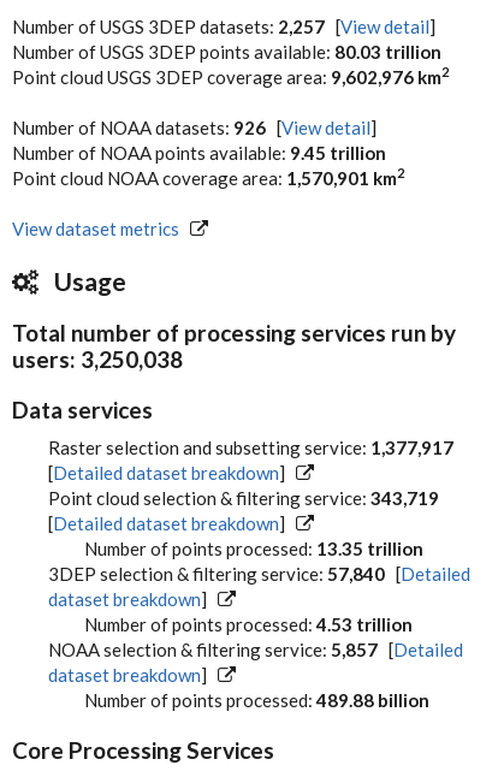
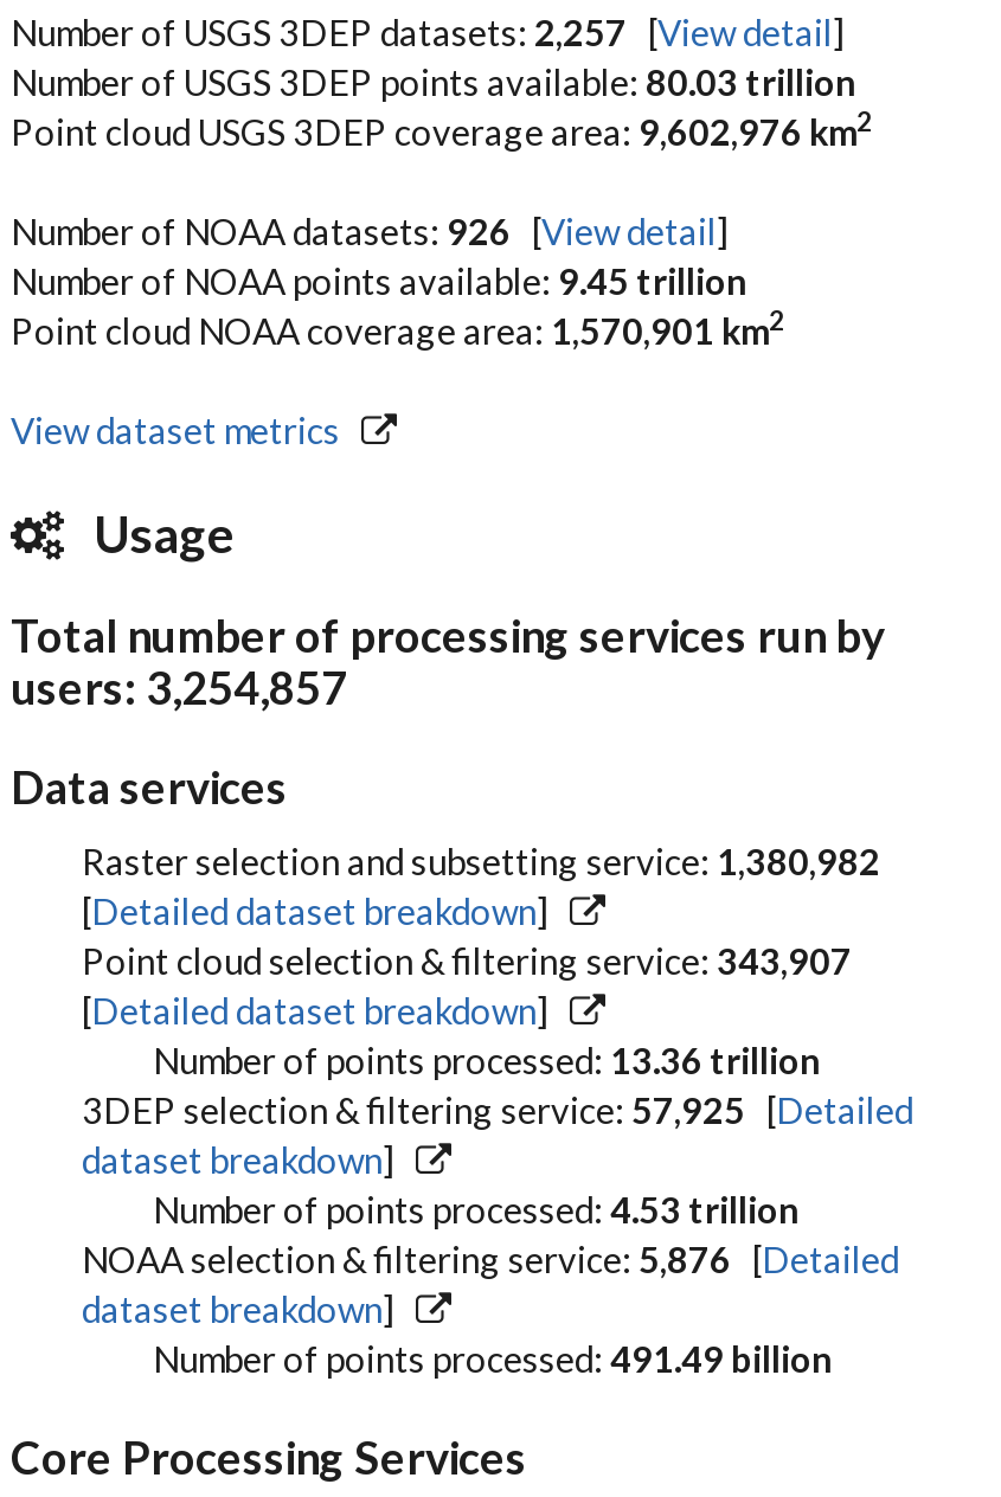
- users: 3,250,038
+ users: 3,254,857

- Raster selection and subsetting service: 1,377,917
+ Raster selection and subsetting service: 1,380,982

- Point cloud selection & filtering service: 343,719
+ Point cloud selection & filtering service: 343,907

- Number of points processed: 13.35 trillion
+ Number of points processed: 13.36 trillion

- 3DEP selection & filtering service: 57,840 [Detailed
+ 3DEP selection & filtering service: 57,925 [Detailed

- NOAA selection & filtering service: 5,857 [Detailed
+ NOAA selection & filtering service: 5,876 [Detailed

- Number of points processed: 489.88 billion
+ Number of points processed: 491.49 billion
